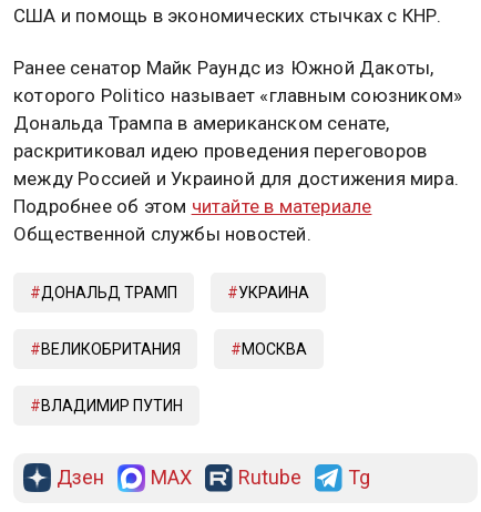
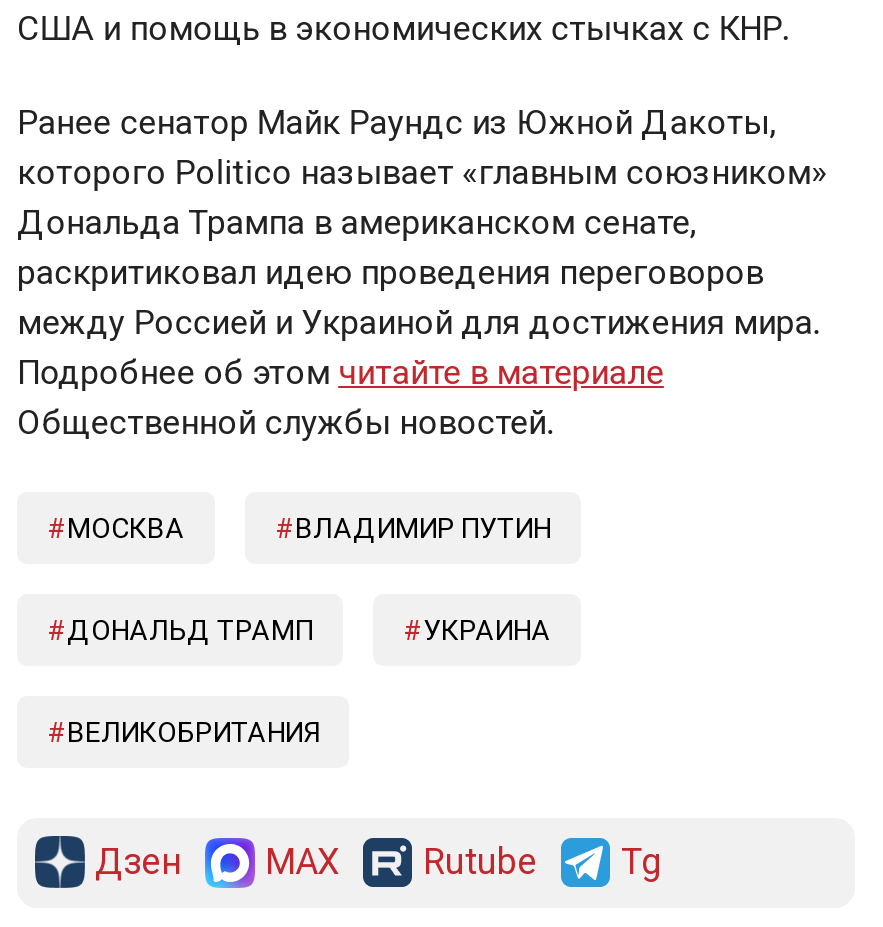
moved down: ДОНАЛЬД ТРАМП | УКРАИНА | ВЕЛИКОБРИТАНИЯ

moved up: МОСКВА | ВЛАДИМИР ПУТИН
